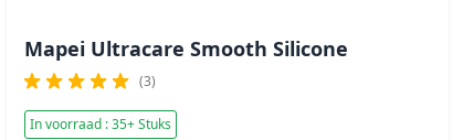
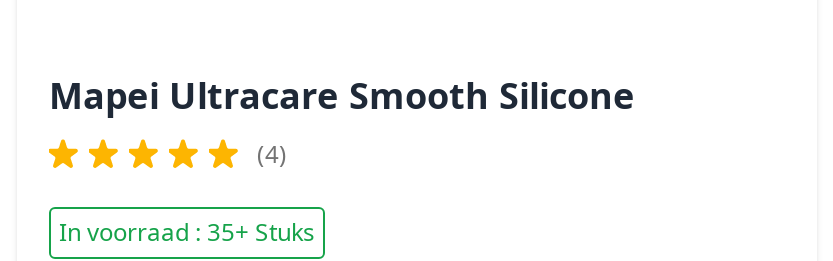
- (3)
+ (4)
